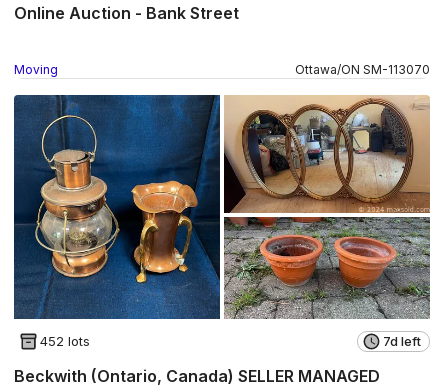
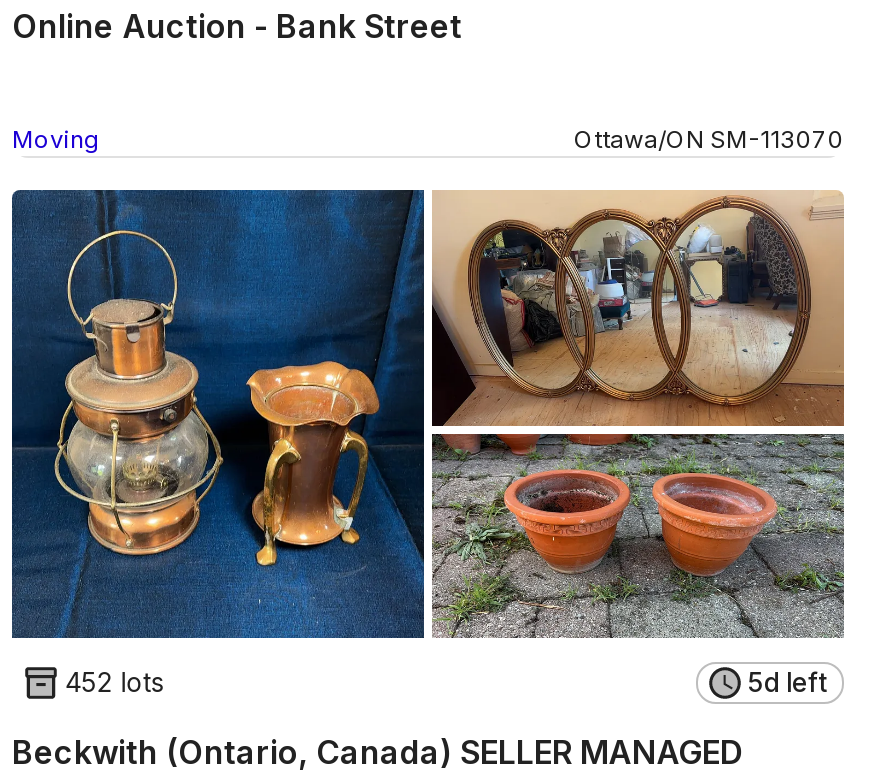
- 7d left
+ 5d left
